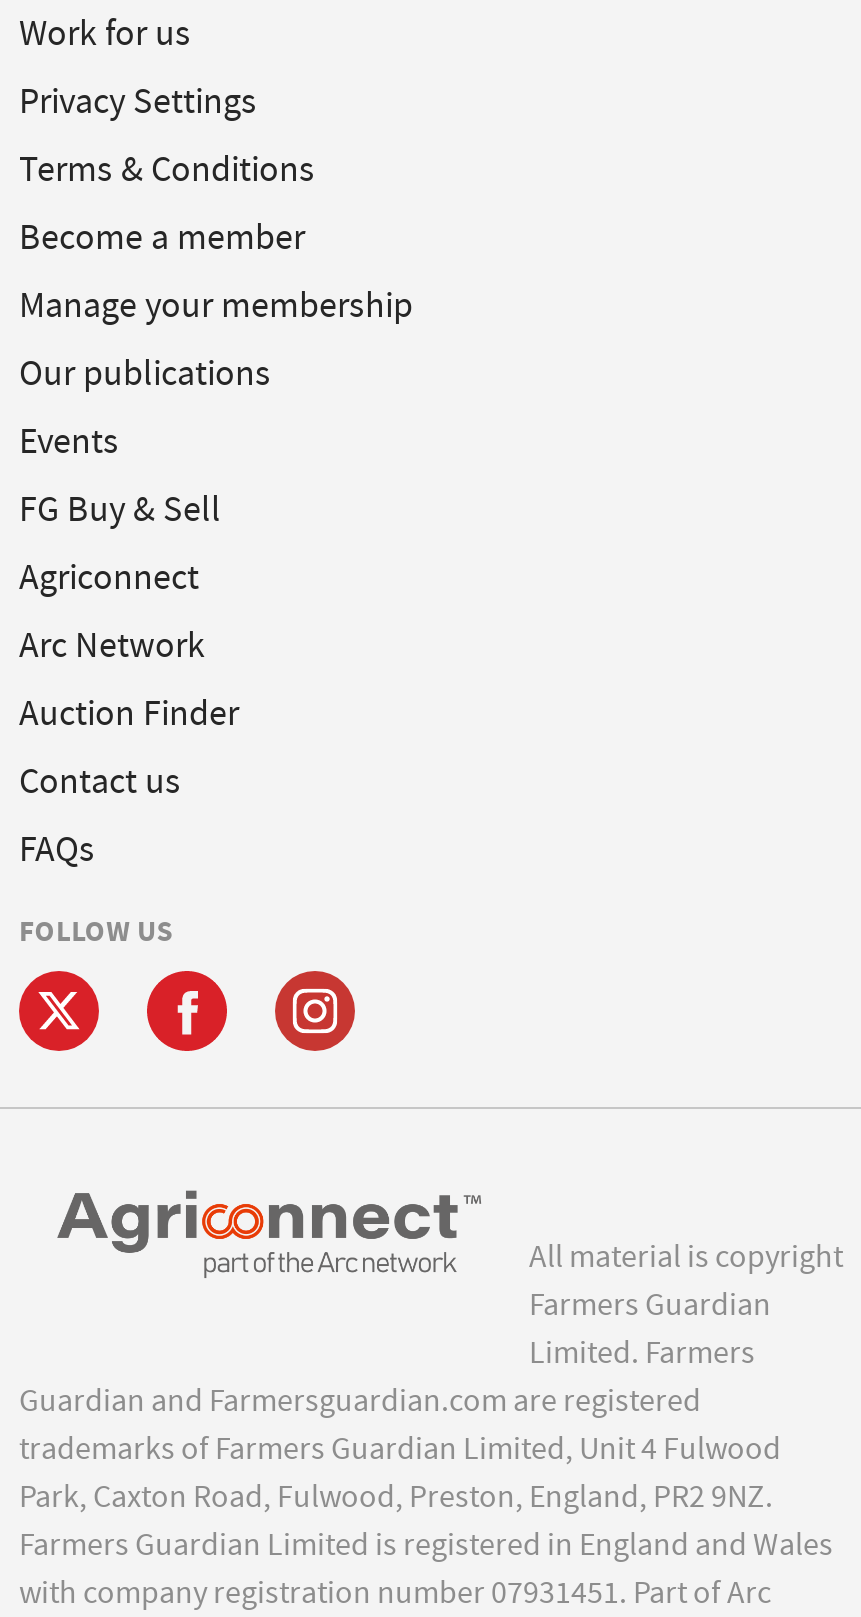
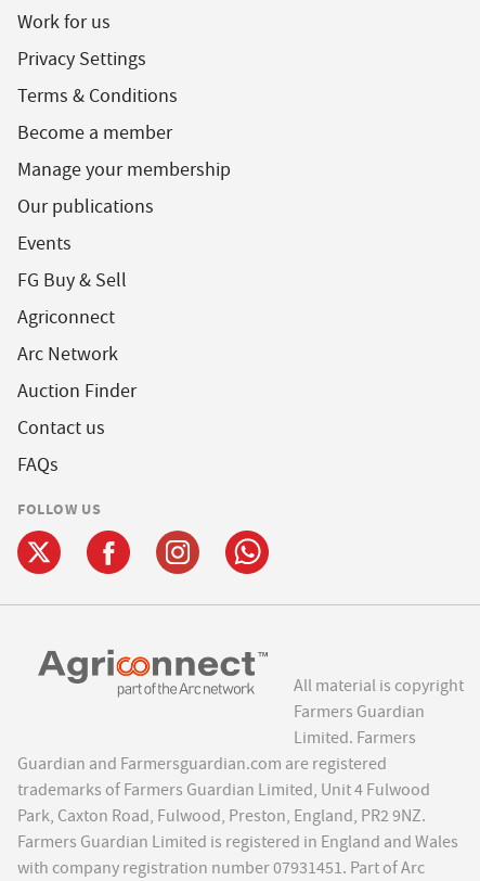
+ [image]
